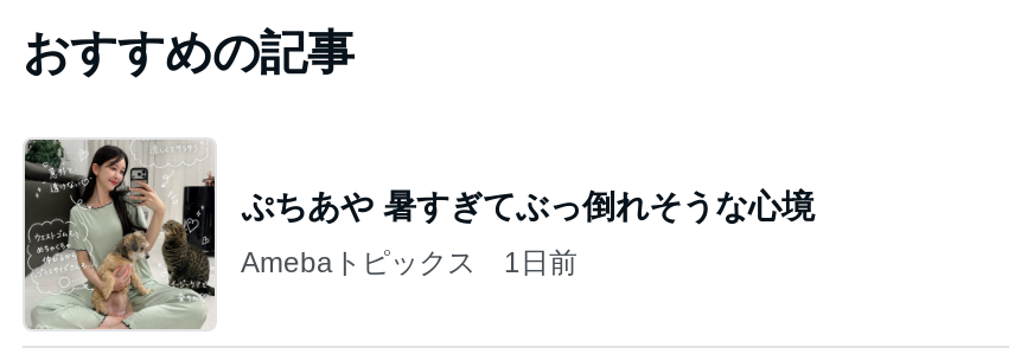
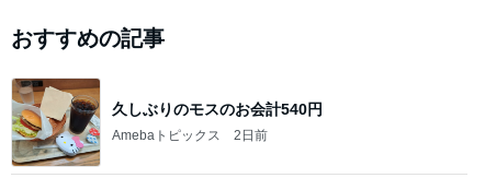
- [image]
- ぷちあや 暑すぎてぶっ倒れそうな心境
+ [image]
+ 久しぶりのモスのお会計540円

- Amebaトピックス 1日前
+ Amebaトピックス 2日前
